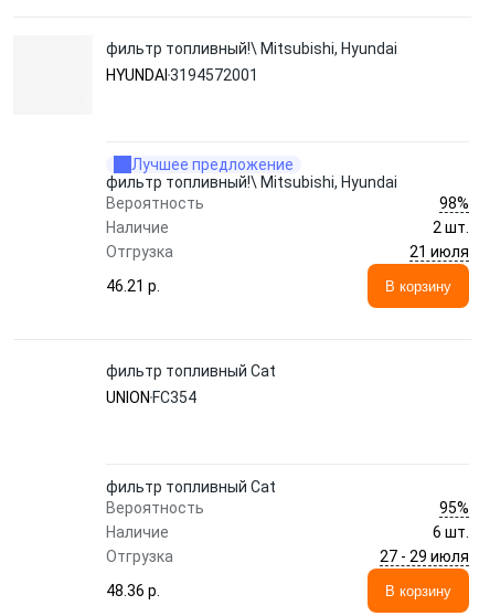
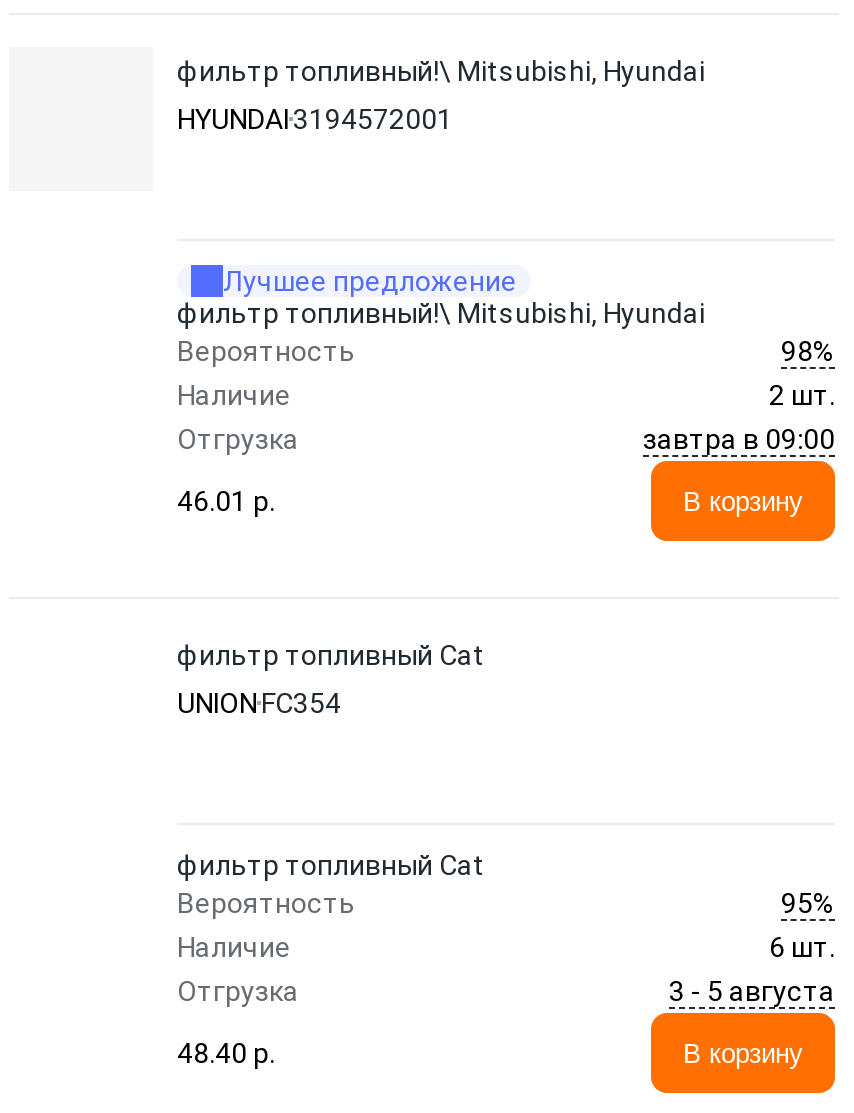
- 21 июля
+ завтра в 09:00

- 46.21 p.
+ 46.01 p.

- 27 - 29 июля
+ 3 - 5 августа

- 48.36 p.
+ 48.40 p.
